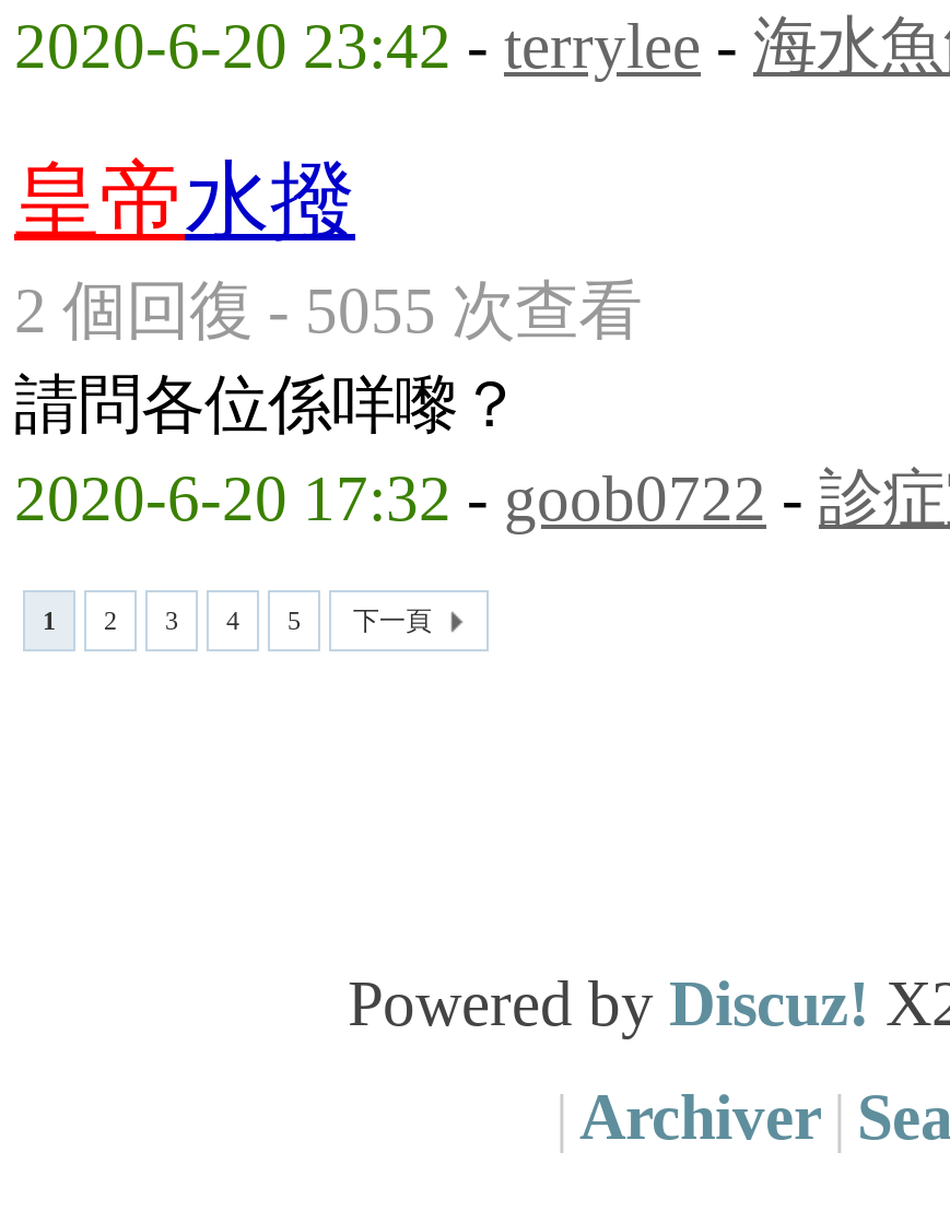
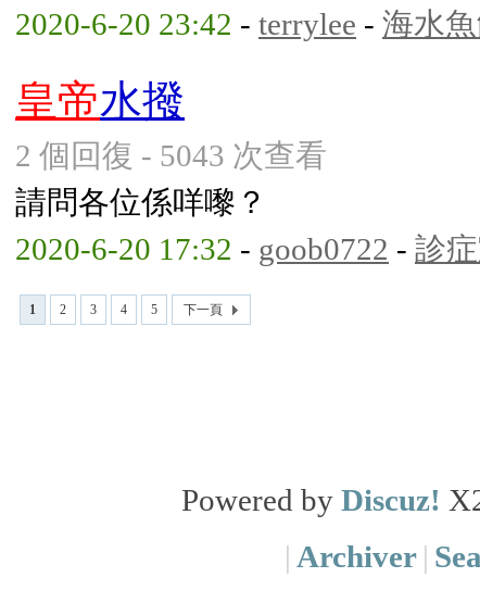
- 2 個回復 - 5055 次查看
+ 2 個回復 - 5043 次查看
